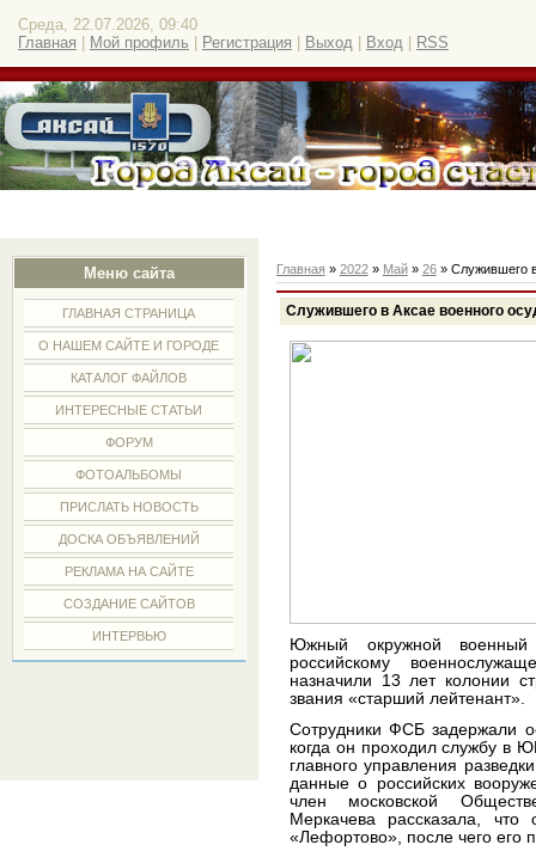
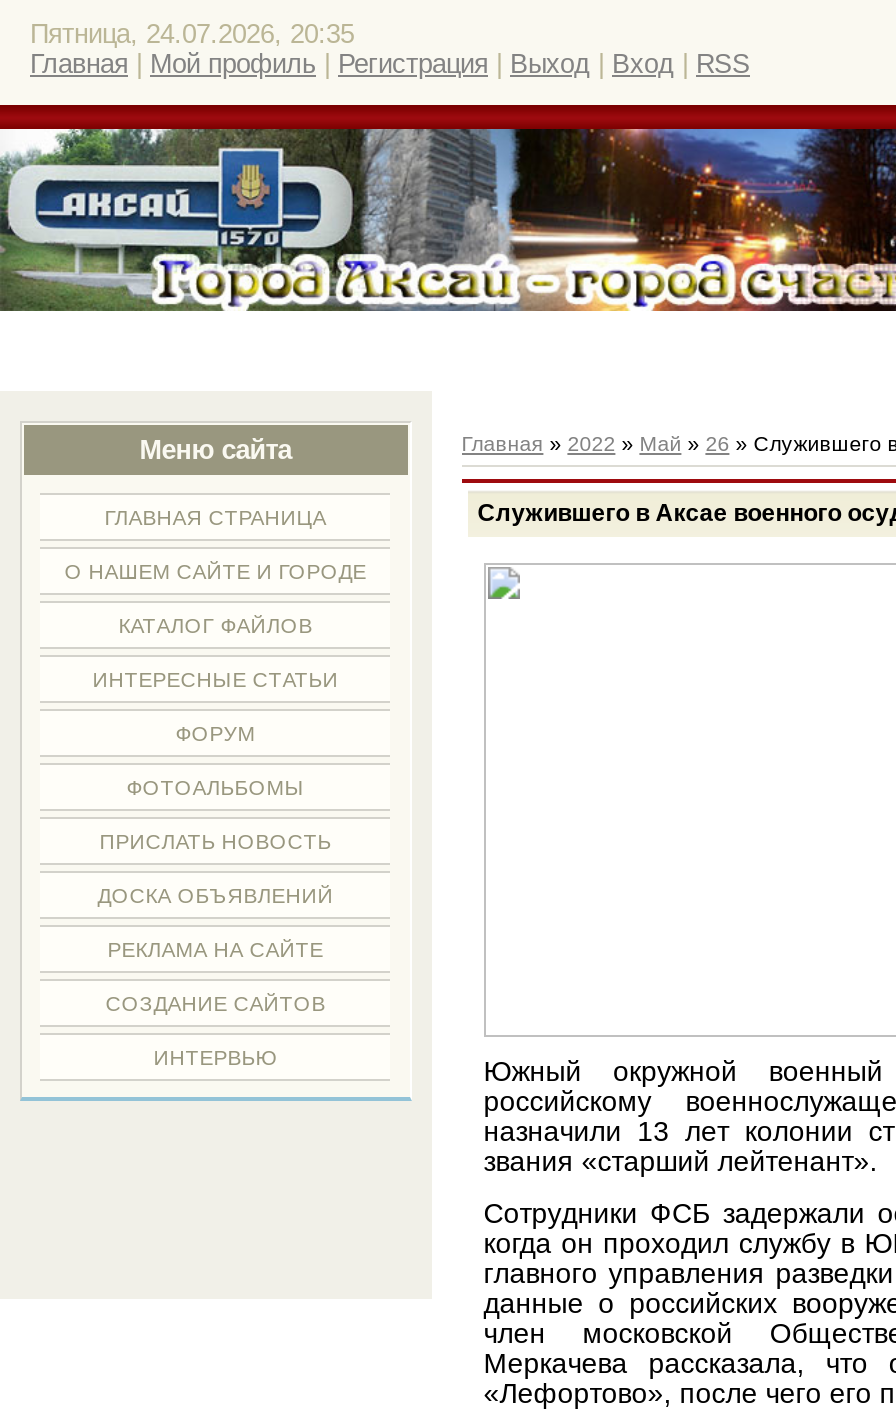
- Среда, 22.07.2026, 09:40
+ Пятница, 24.07.2026, 20:35
